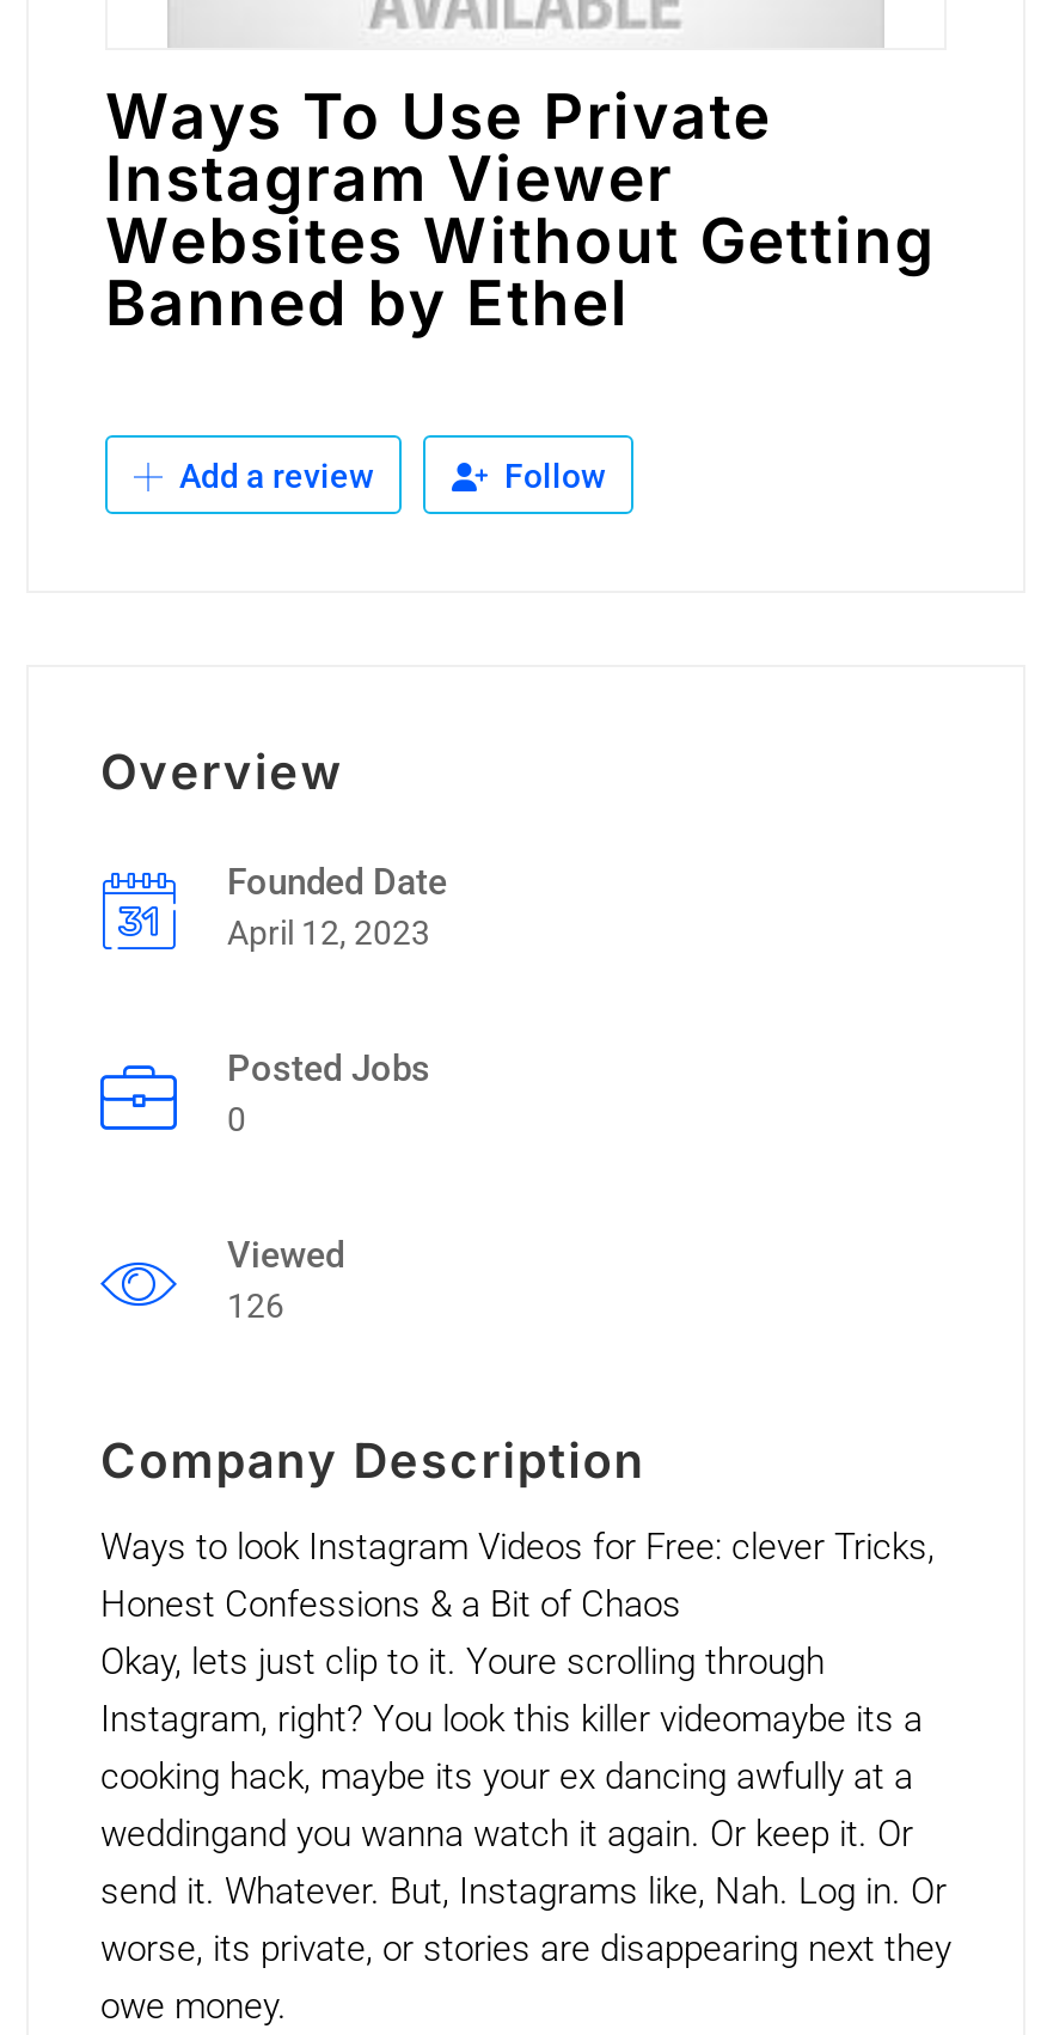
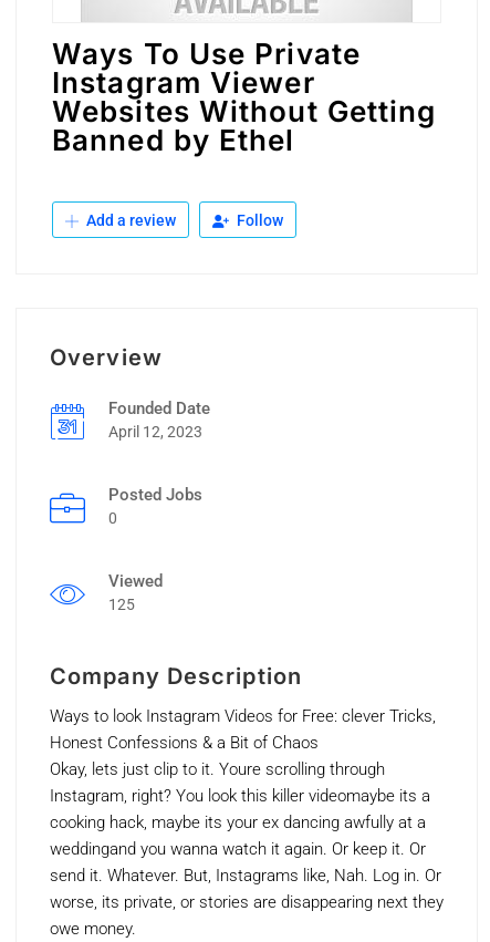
- 126
+ 125
